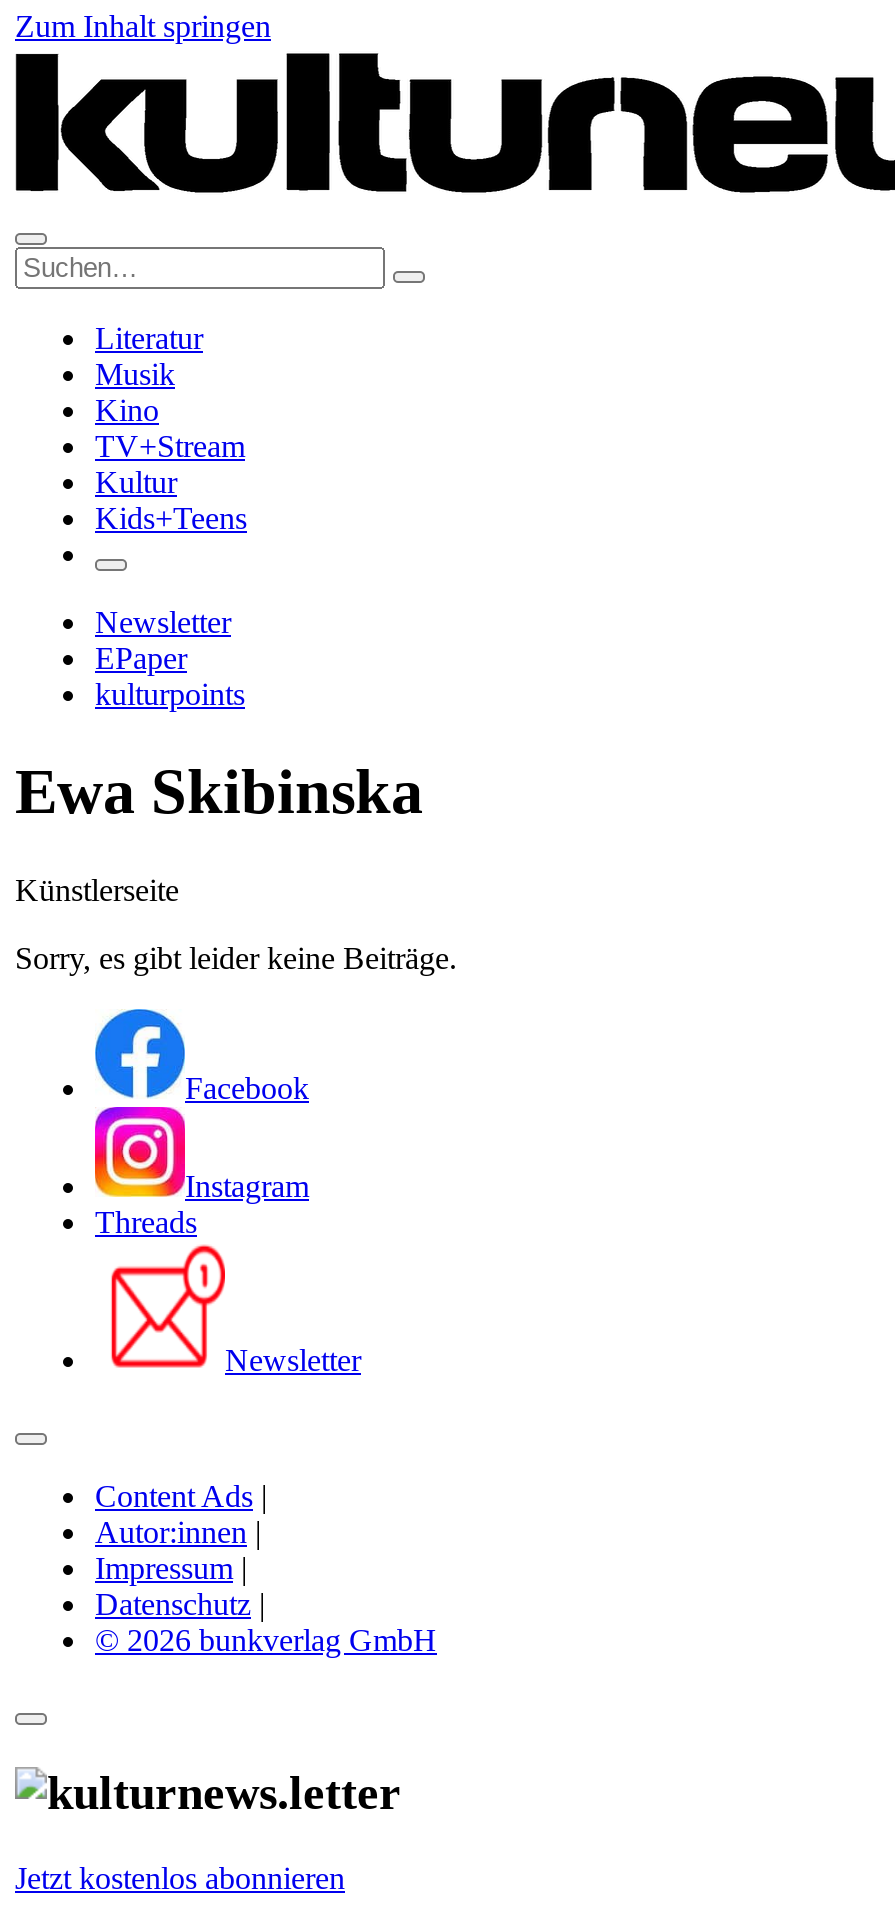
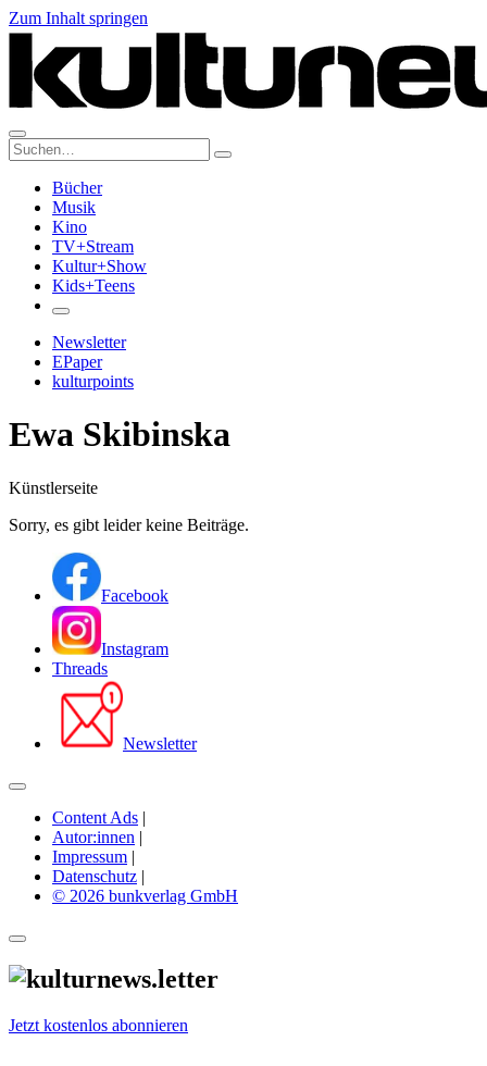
- Literatur
+ Bücher

- Kultur
+ Kultur+Show
